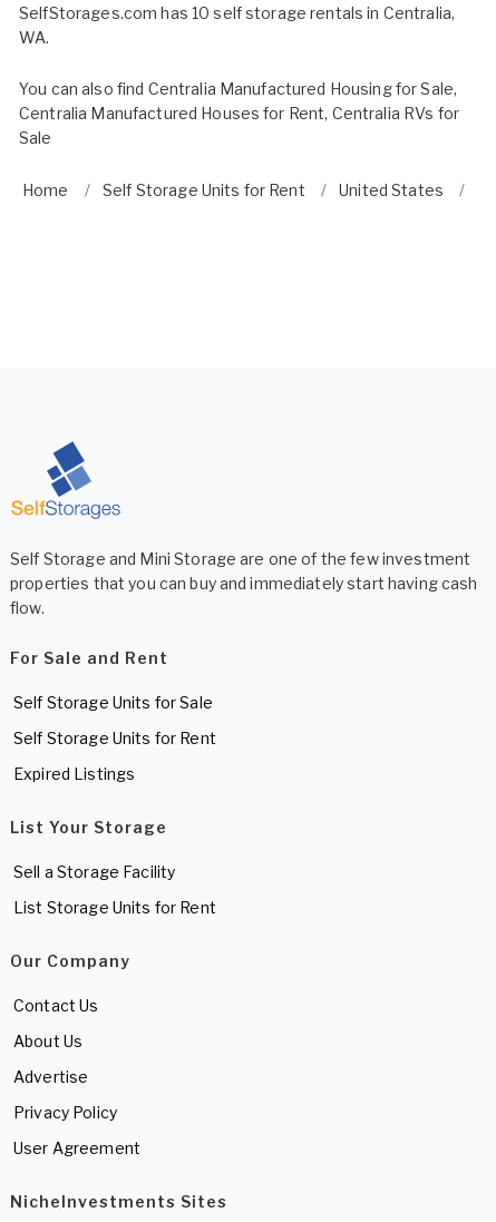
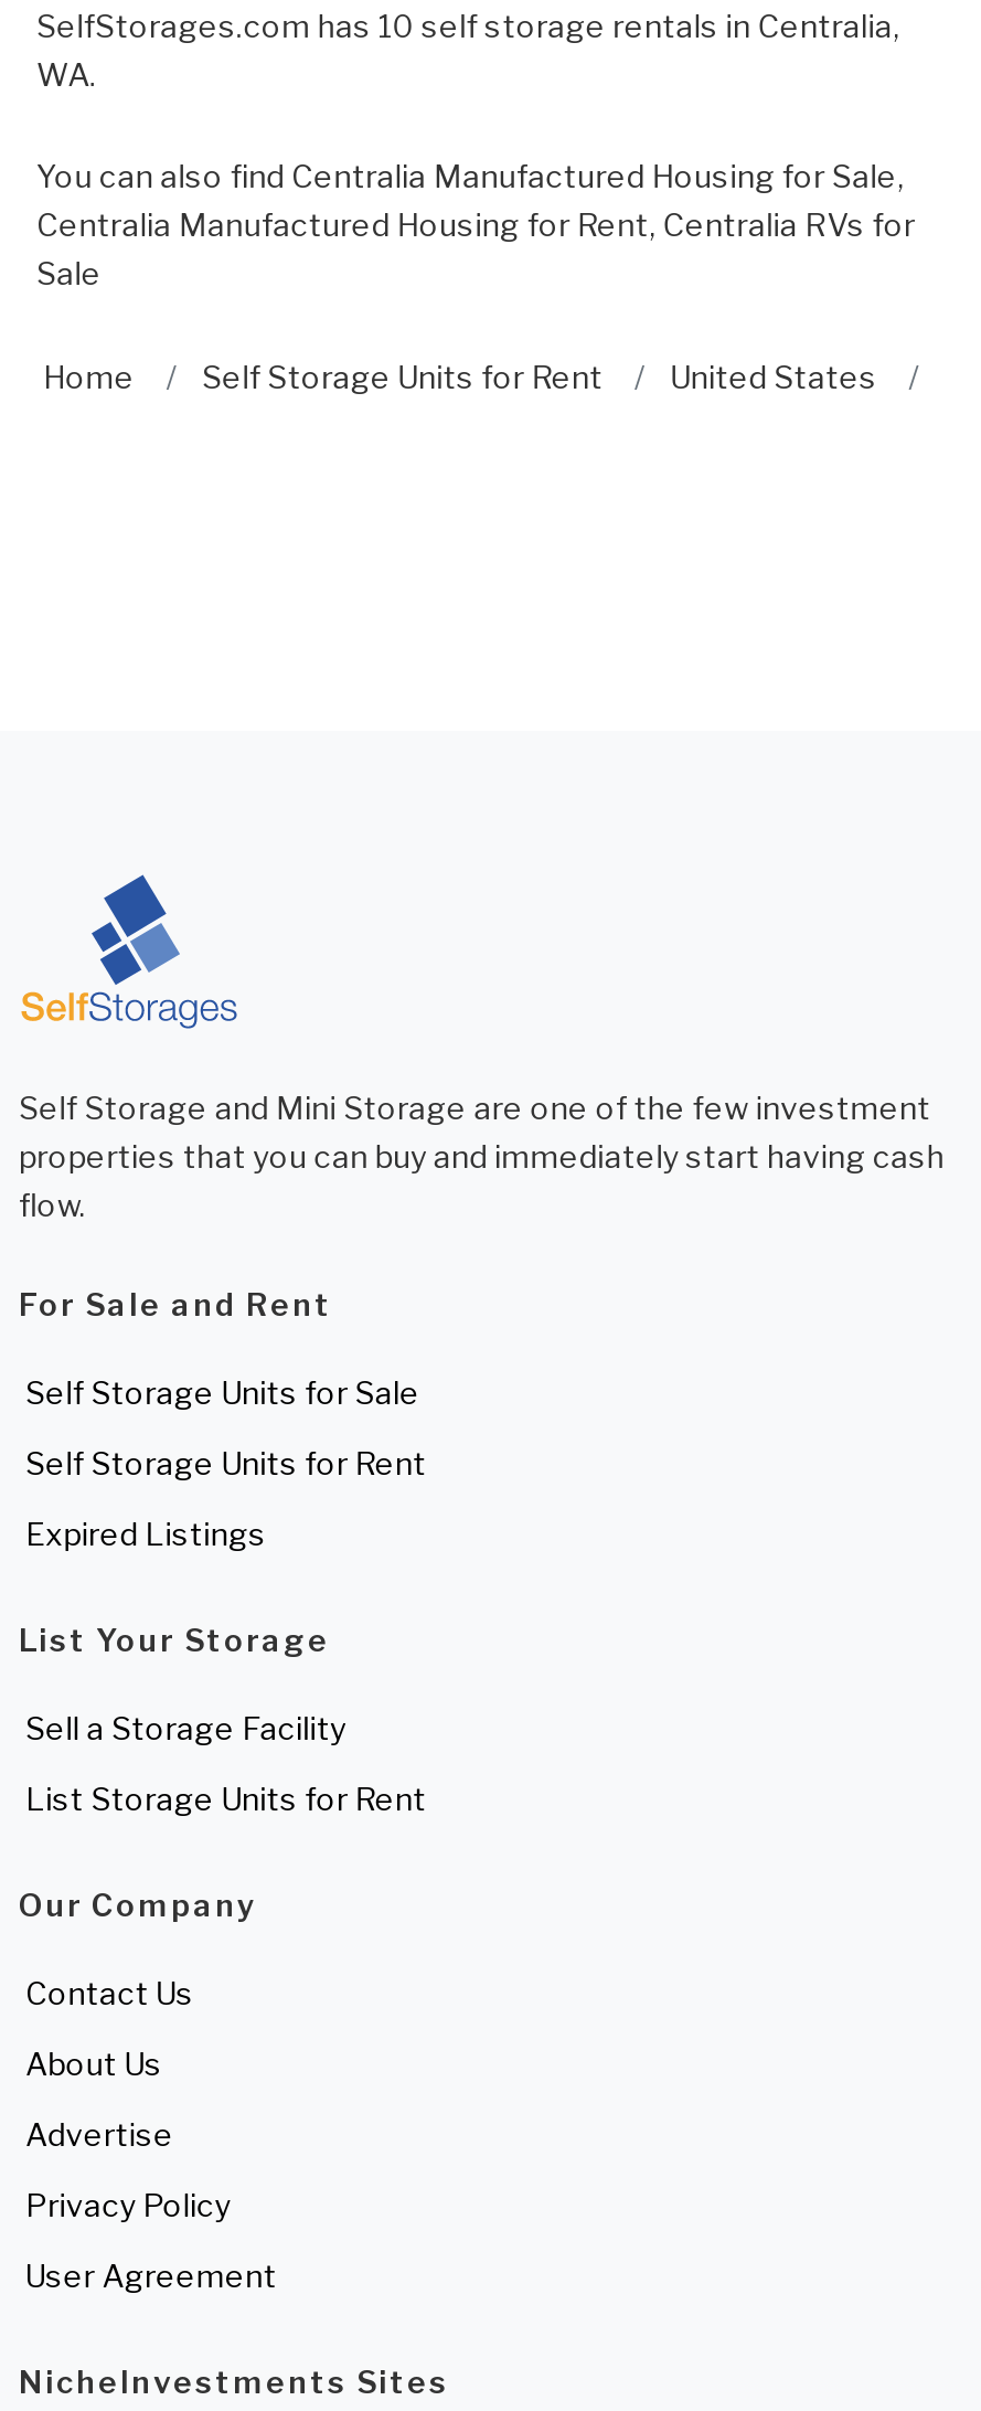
- Centralia Manufactured Houses for Rent, Centralia RVs for
+ Centralia Manufactured Housing for Rent, Centralia RVs for
